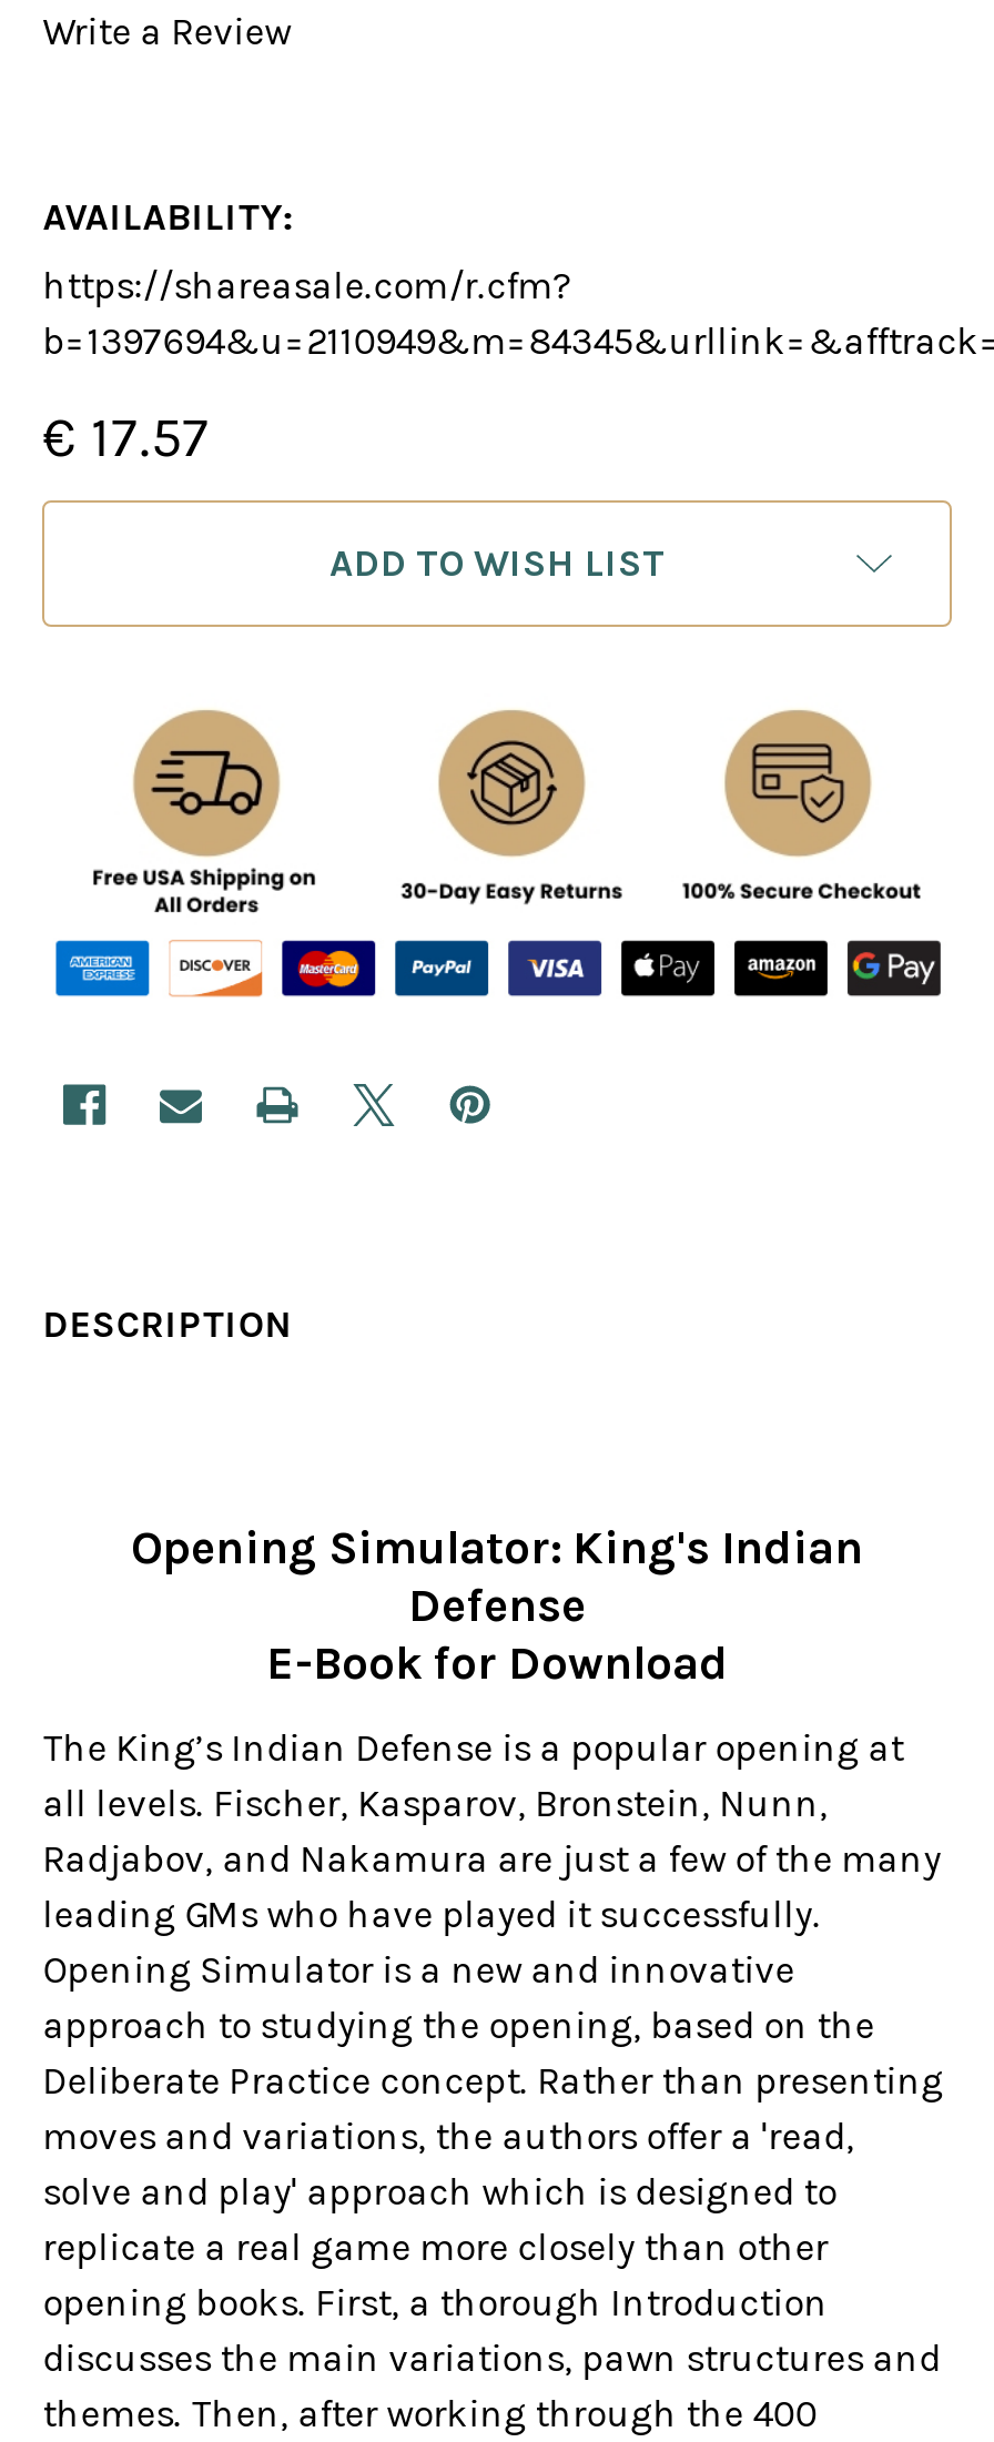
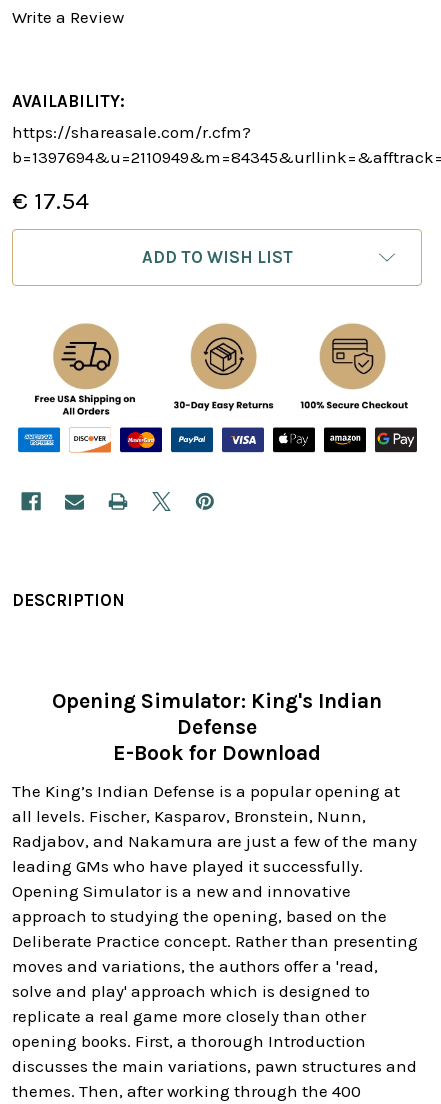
- € 17.57
+ € 17.54
